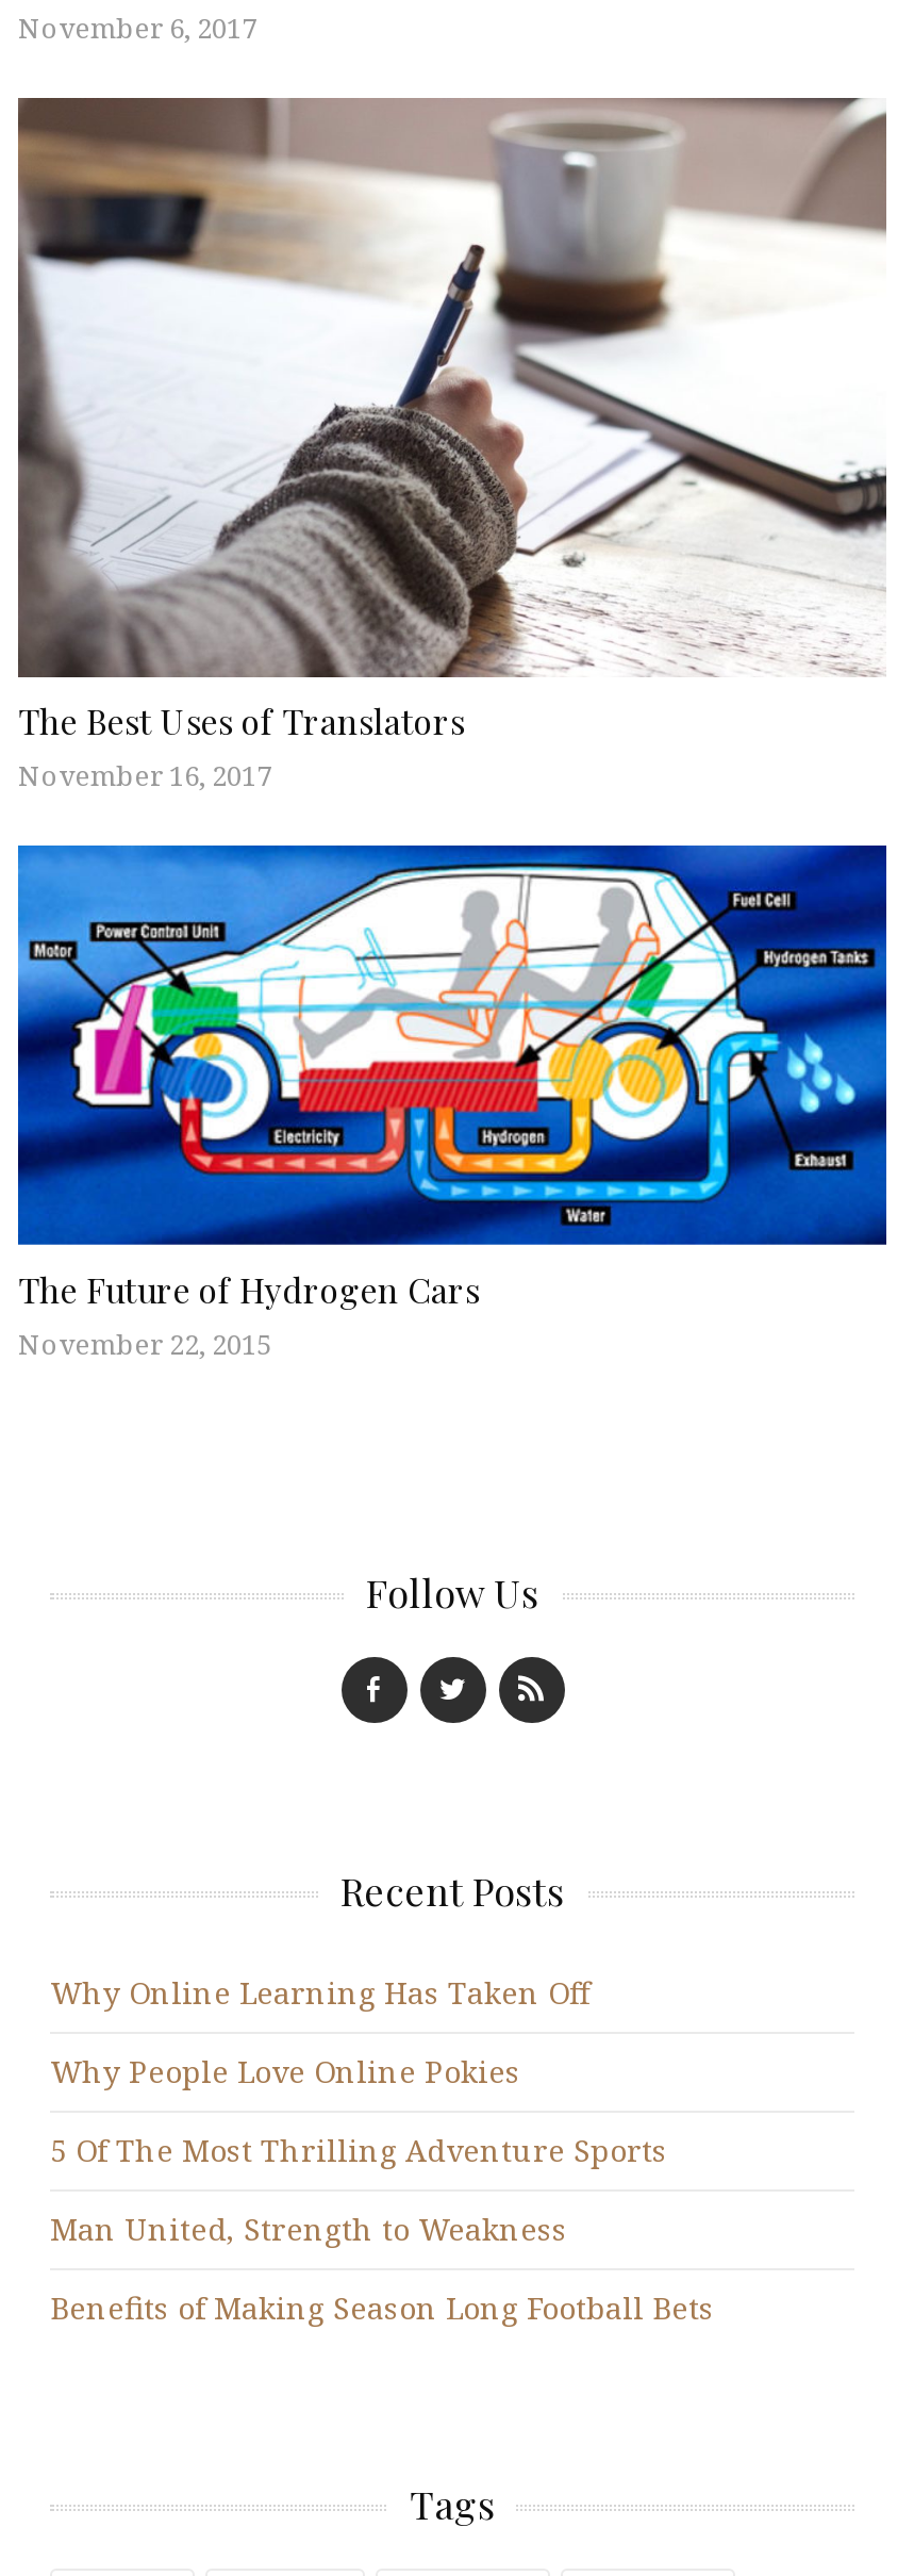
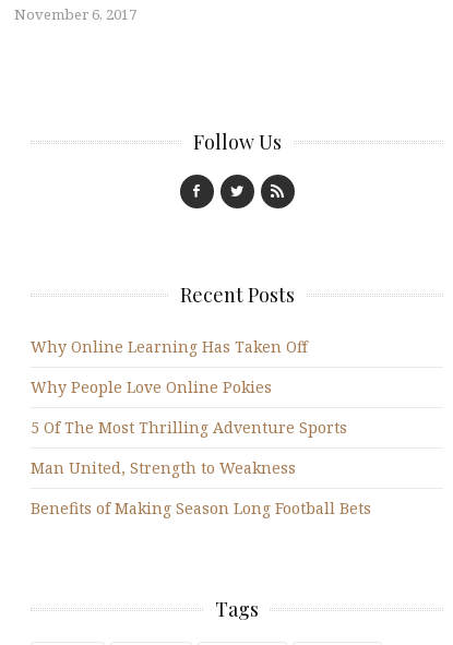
- [image]
- The Best Uses of Translators
- November 16, 2017

- [image]
- The Future of Hydrogen Cars
- November 22, 2015
